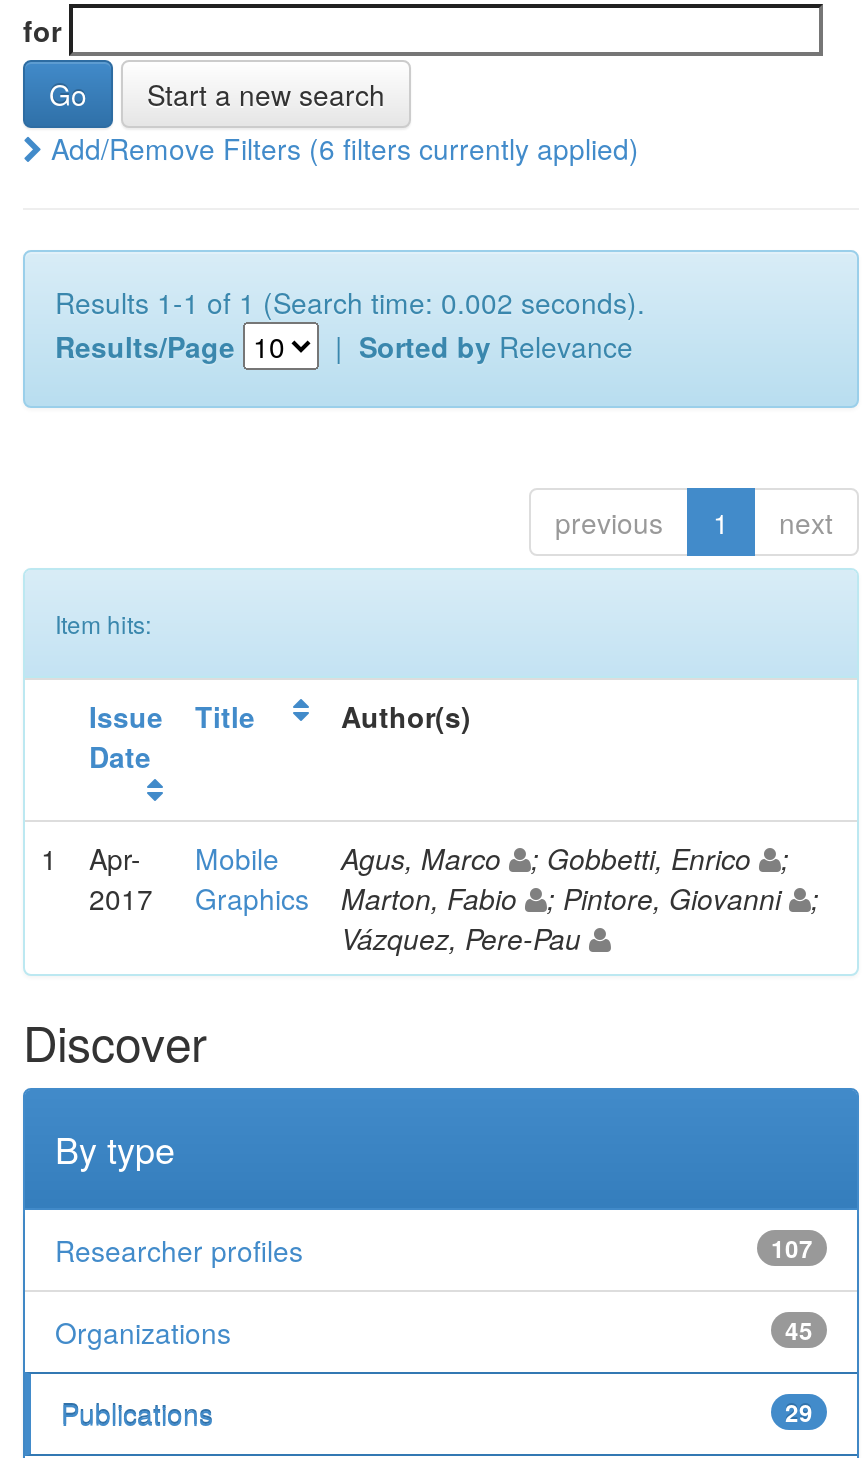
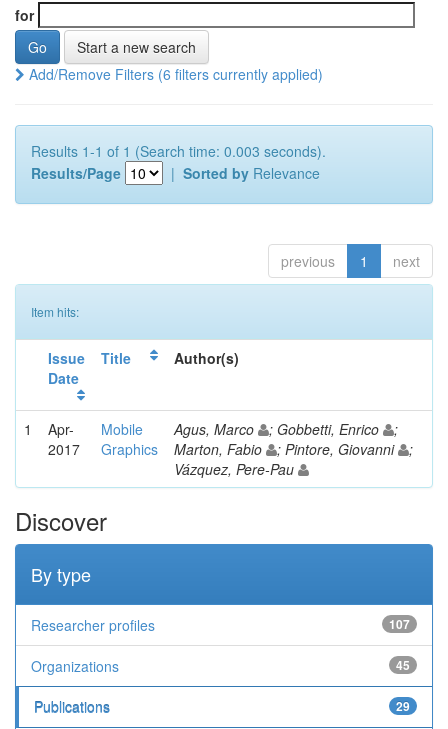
- Results 1-1 of 1 (Search time: 0.002 seconds).
+ Results 1-1 of 1 (Search time: 0.003 seconds).
